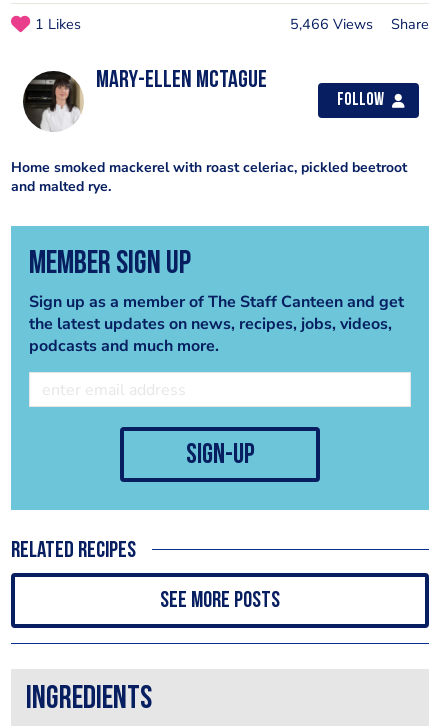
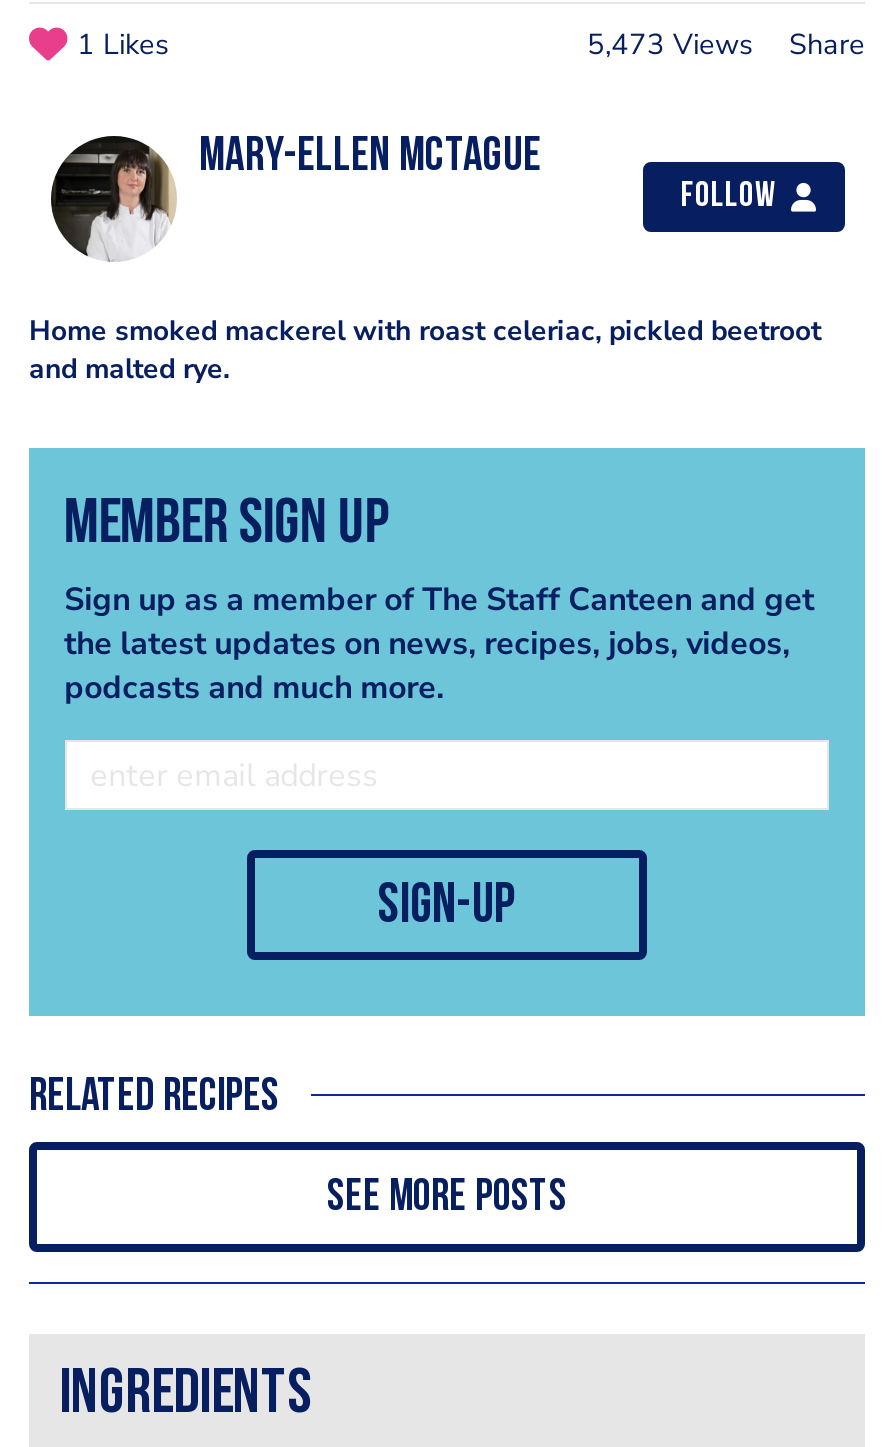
- 5,466 Views Share
+ 5,473 Views Share
